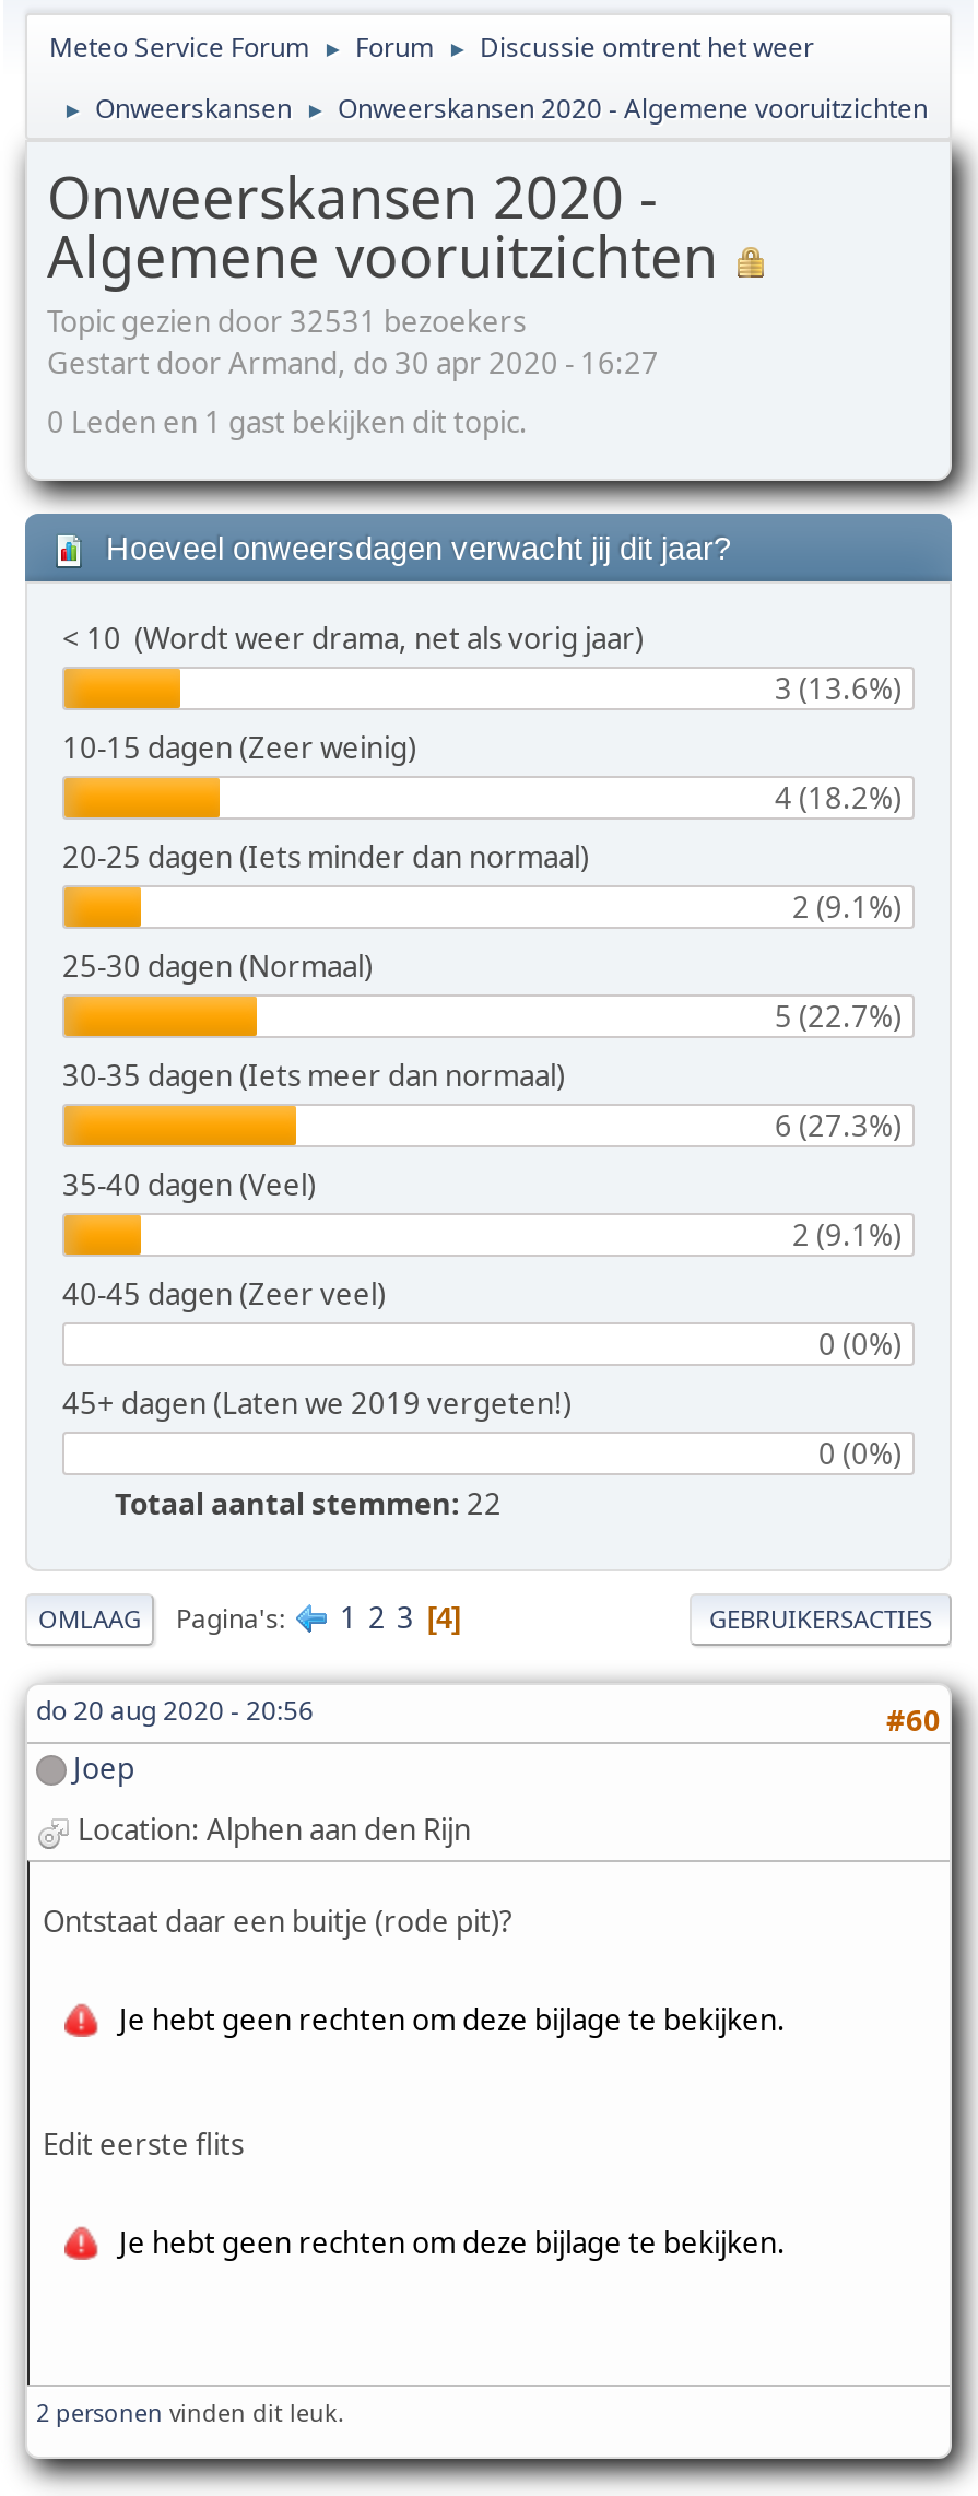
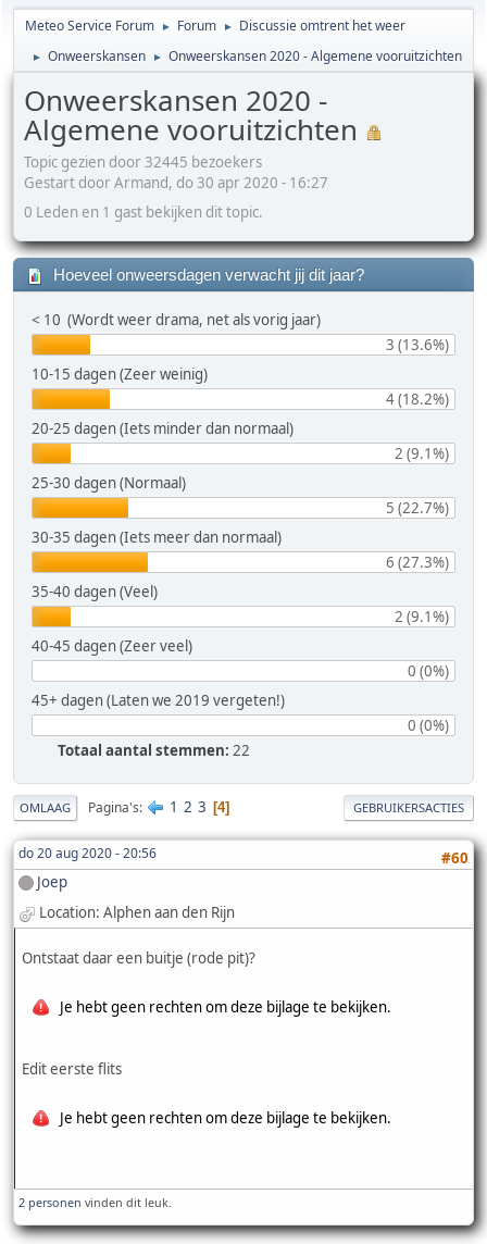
- Topic gezien door 32531 bezoekers
+ Topic gezien door 32445 bezoekers
